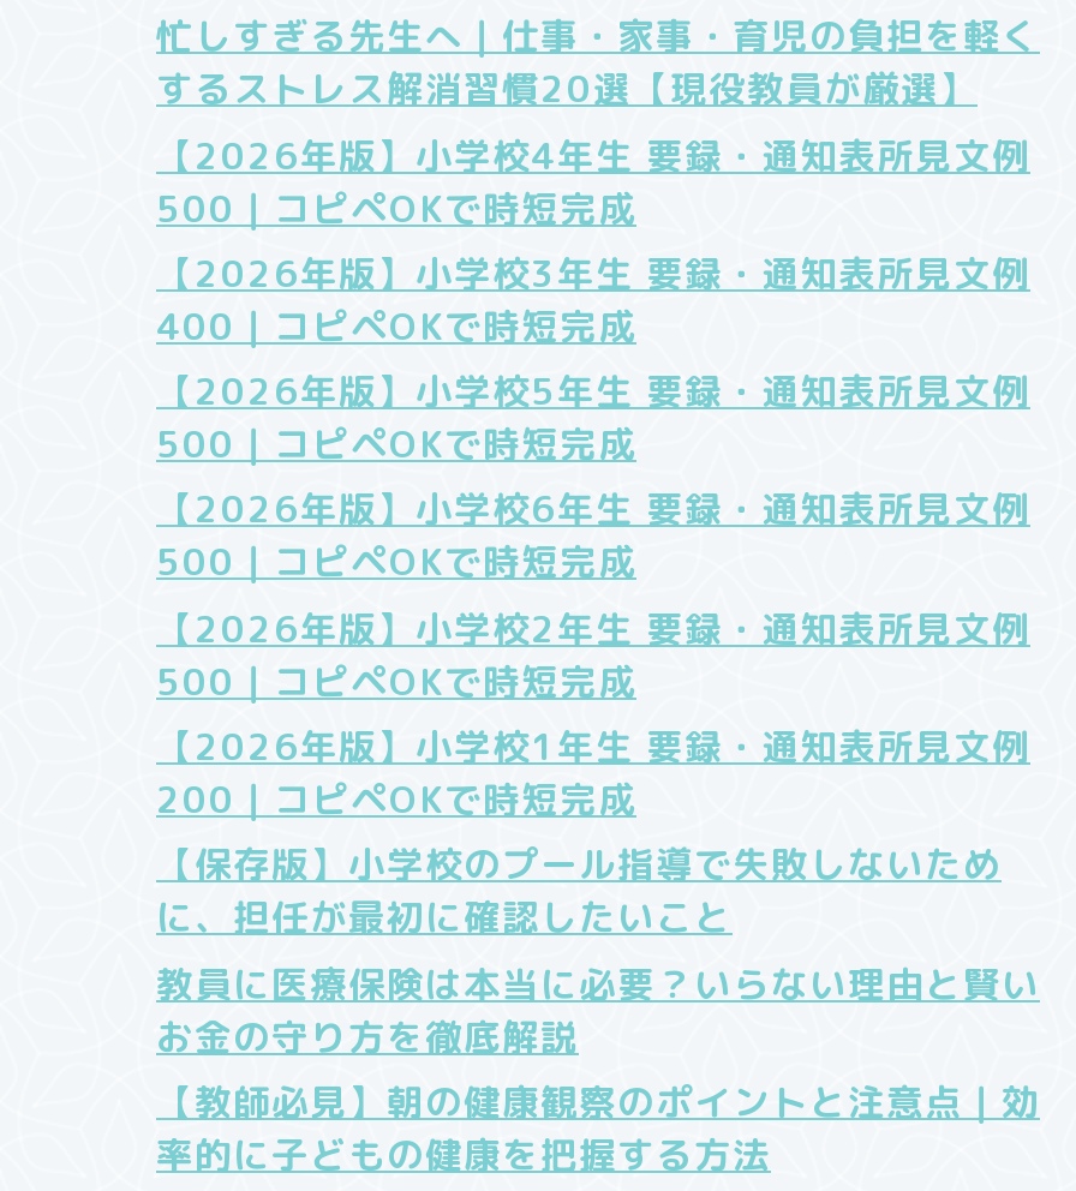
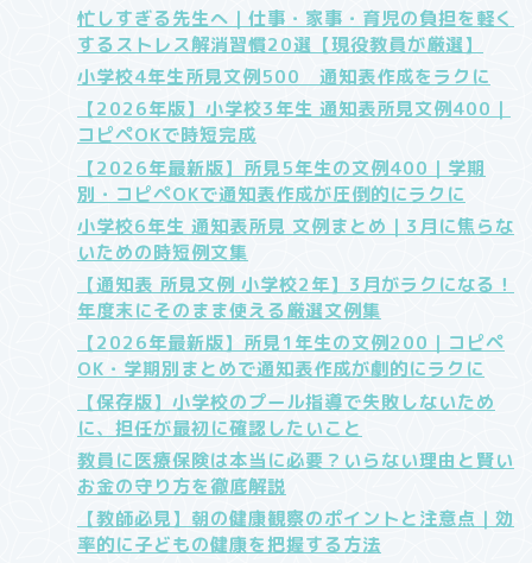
- 【2026年版】小学校4年生 要録・通知表所見文例
- 500｜コピペOKで時短完成
- 【2026年版】小学校3年生 要録・通知表所見文例
- 400｜コピペOKで時短完成
- 【2026年版】小学校5年生 要録・通知表所見文例
- 500｜コピペOKで時短完成
- 【2026年版】小学校6年生 要録・通知表所見文例
- 500｜コピペOKで時短完成
- 【2026年版】小学校2年生 要録・通知表所見文例
- 500｜コピペOKで時短完成
- 【2026年版】小学校1年生 要録・通知表所見文例
- 200｜コピペOKで時短完成
+ 小学校4年生所見文例500 通知表作成をラクに
+ 【2026年版】小学校3年生 通知表所見文例400｜
+ コピペOKで時短完成
+ 【2026年最新版】所見5年生の文例400｜学期
+ 別・コピペOKで通知表作成が圧倒的にラクに
+ 小学校6年生 通知表所見 文例まとめ｜3月に焦らな
+ いための時短例文集
+ 【通知表 所見文例 小学校2年】3月がラクになる！
+ 年度末にそのまま使える厳選文例集
+ 【2026年最新版】所見1年生の文例200｜コピペ
+ OK・学期別まとめで通知表作成が劇的にラクに
